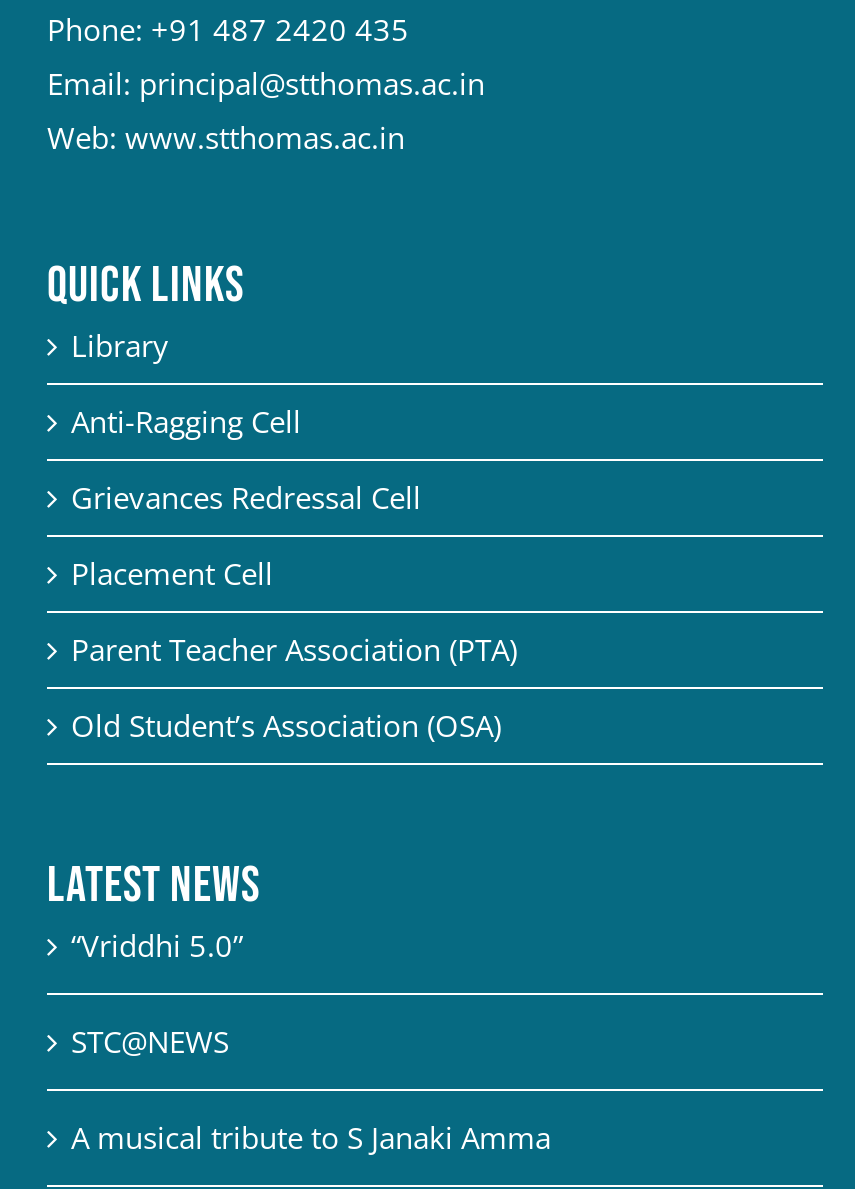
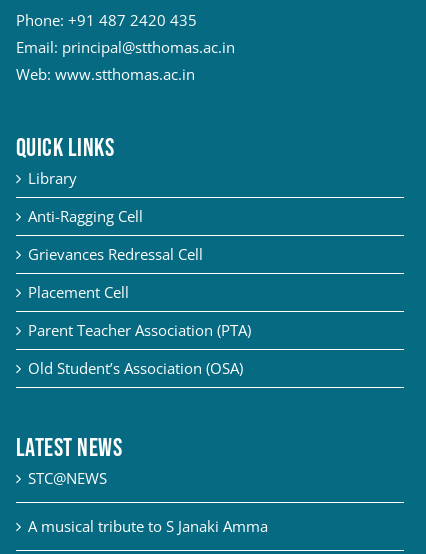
- “Vriddhi 5.0”
